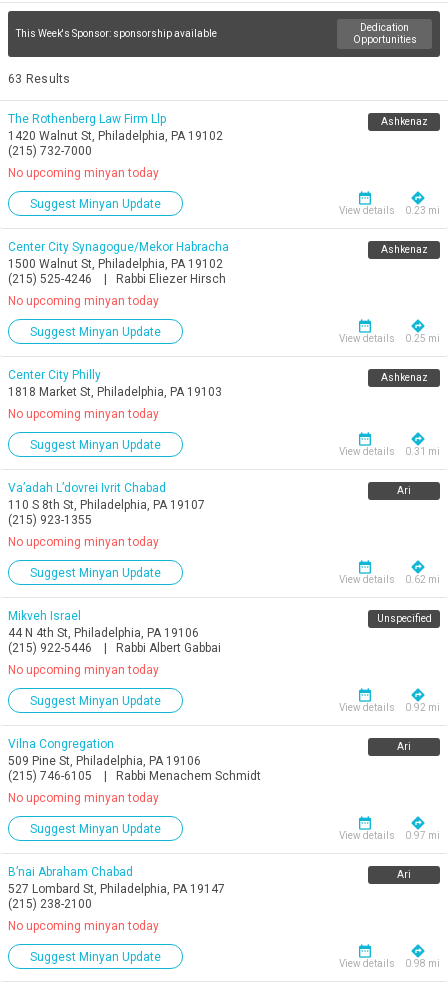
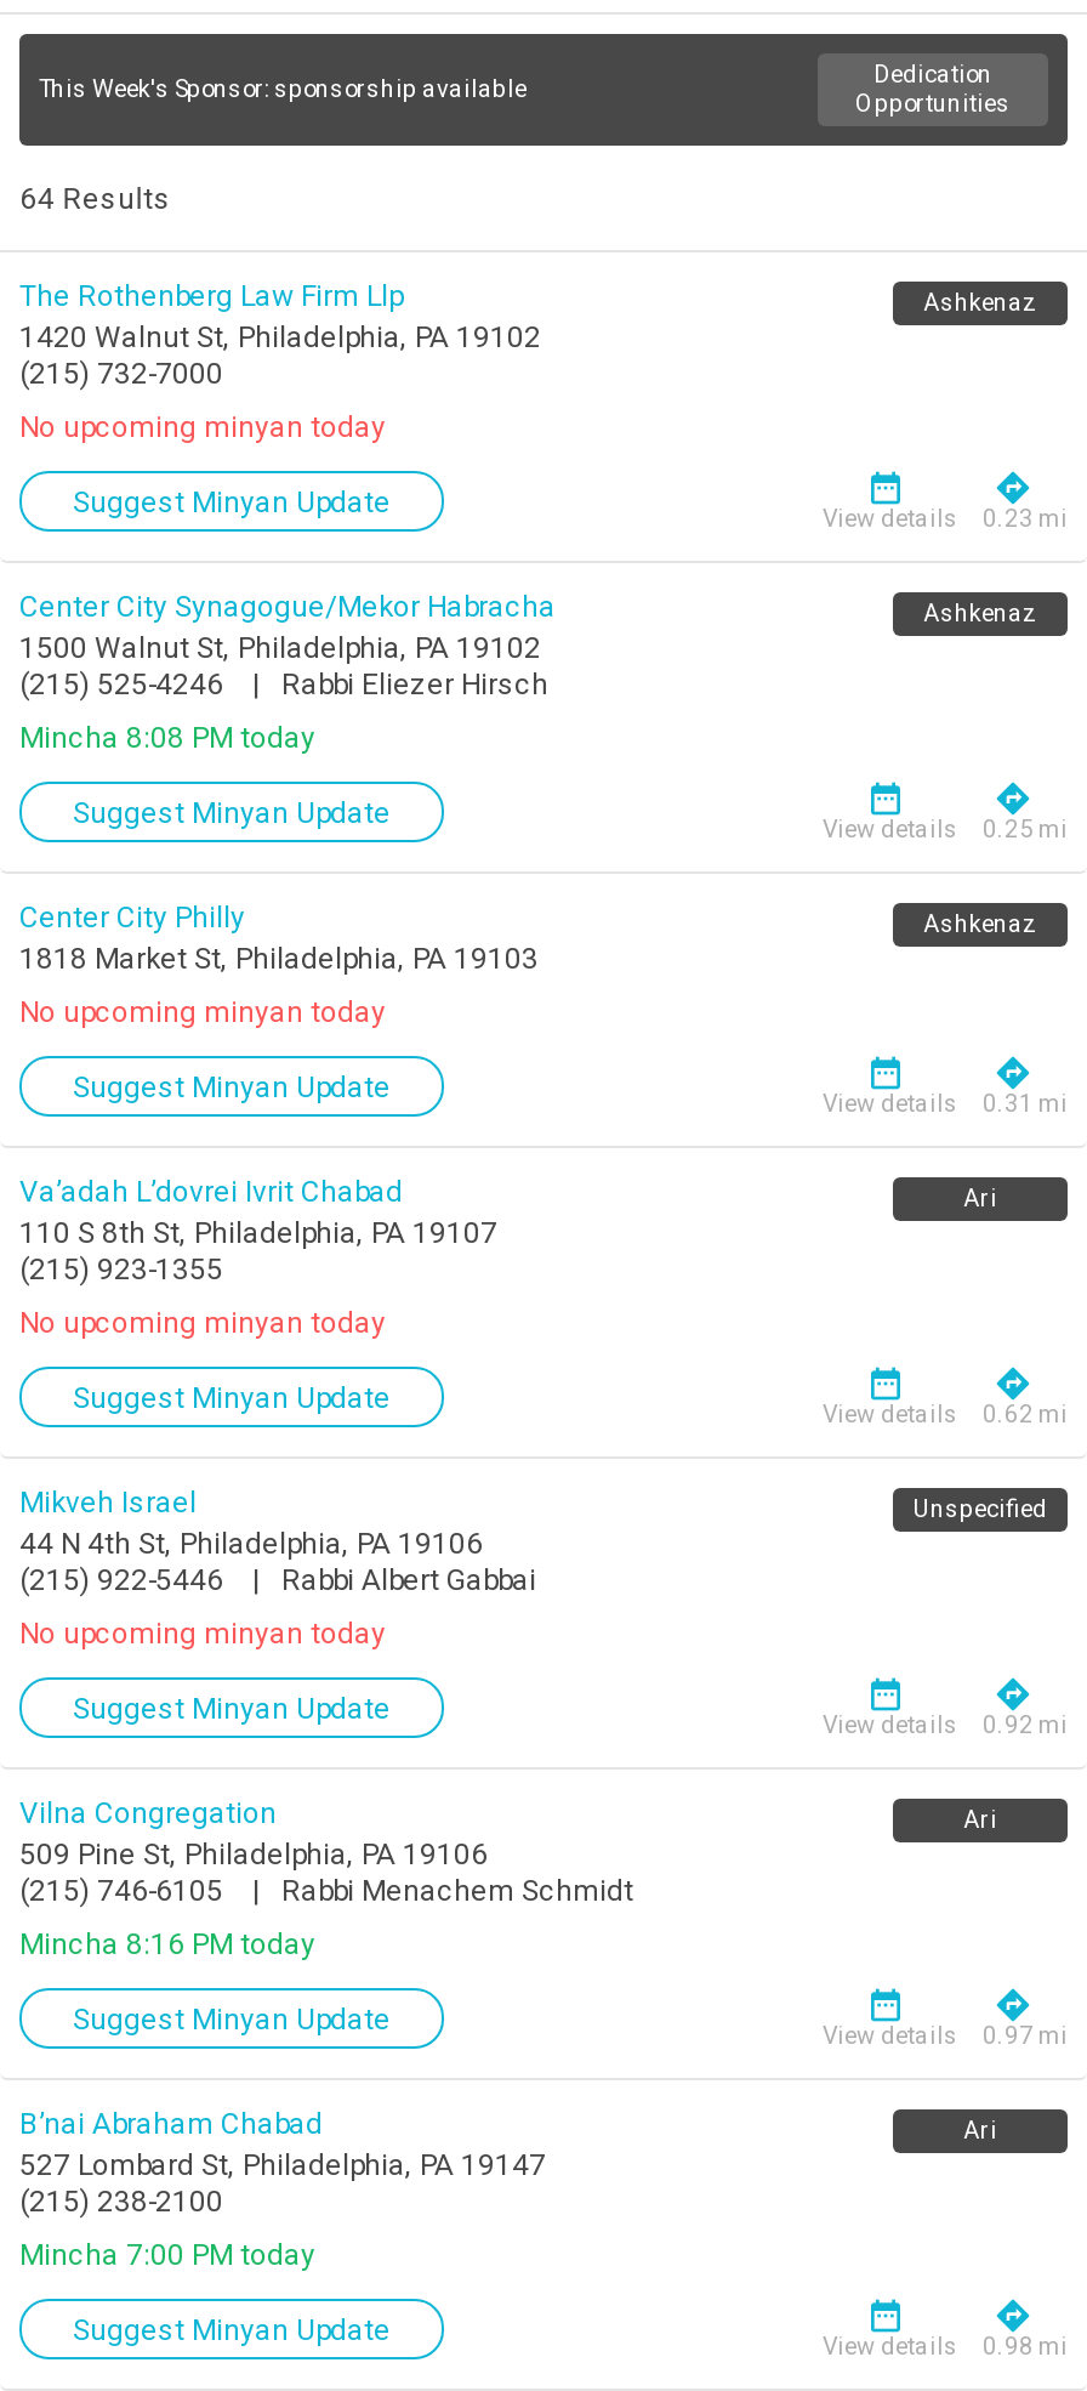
- 63 Results
+ 64 Results

- No upcoming minyan today
+ Mincha 8:08 PM today

- No upcoming minyan today
+ Mincha 8:16 PM today

- No upcoming minyan today
+ Mincha 7:00 PM today
